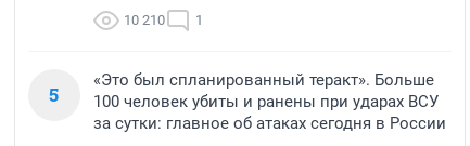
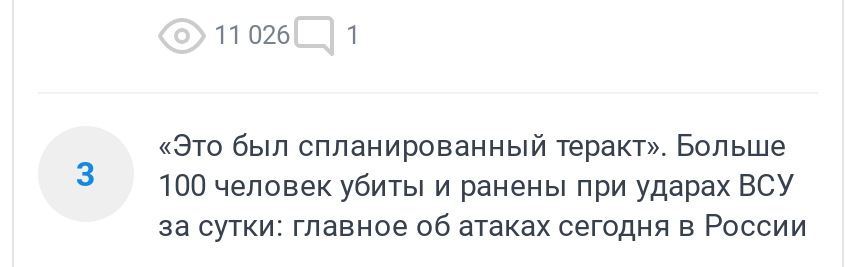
- 10 210 1
+ 11 026 1

- 5 100 человек убиты и ранены при ударах ВСУ
+ 3 100 человек убиты и ранены при ударах ВСУ
